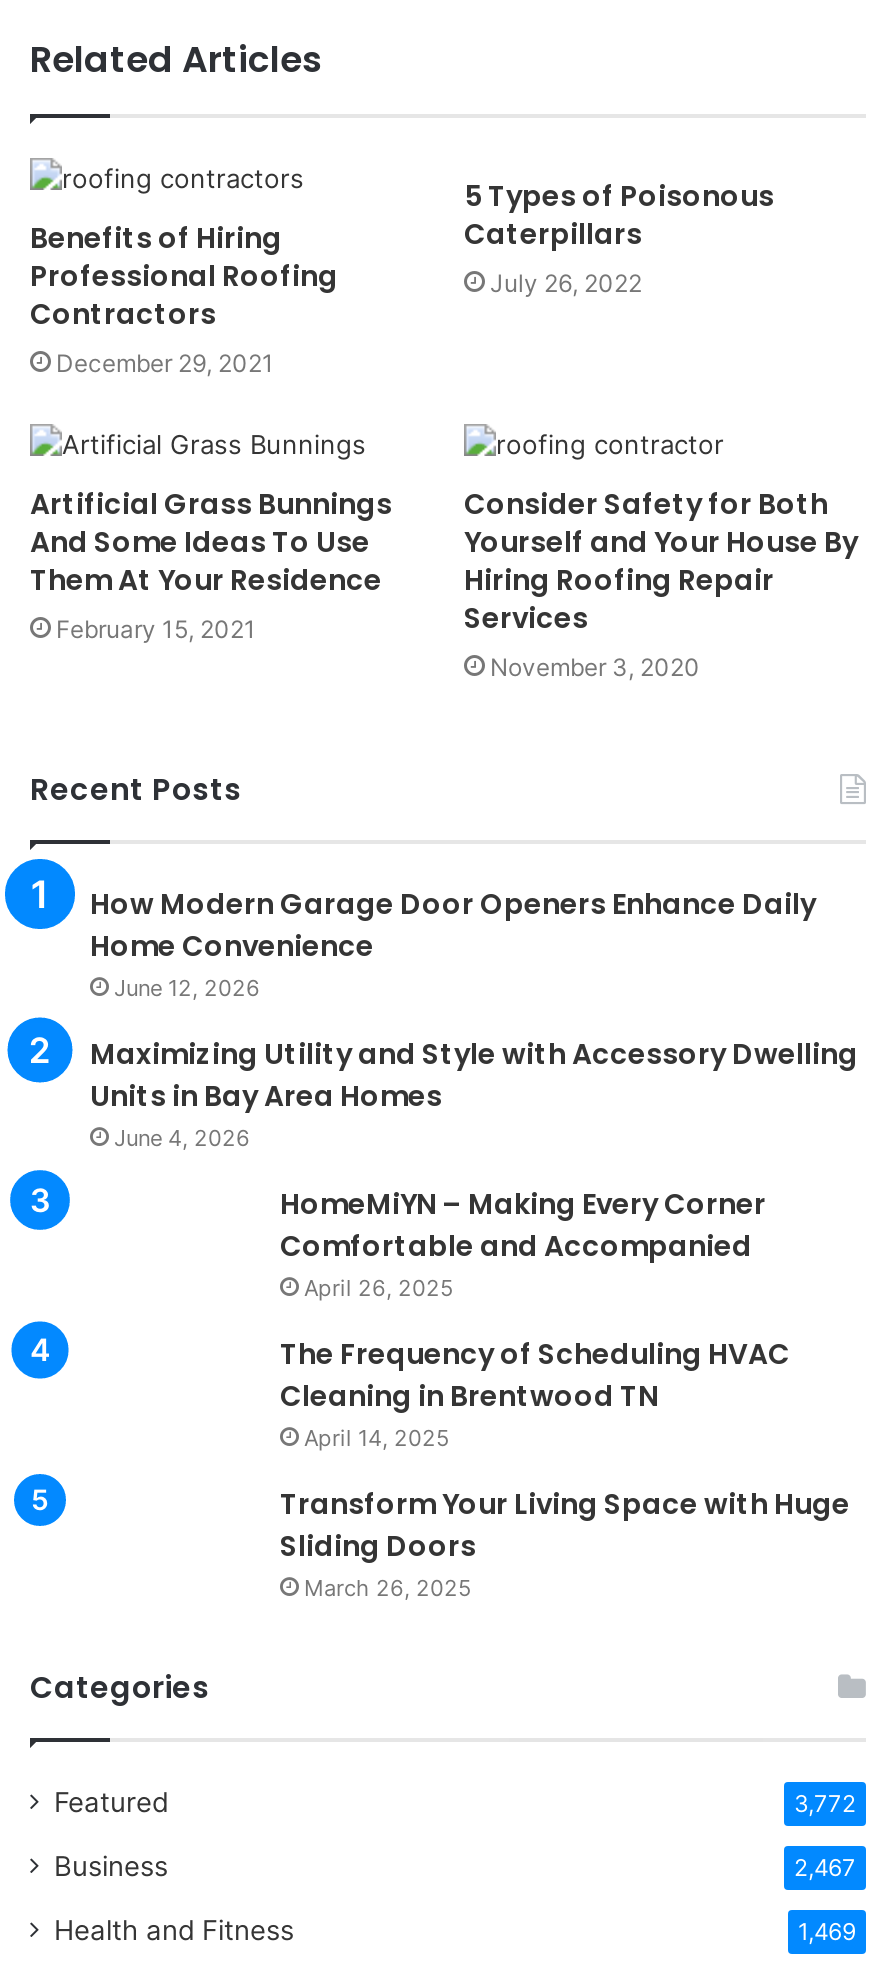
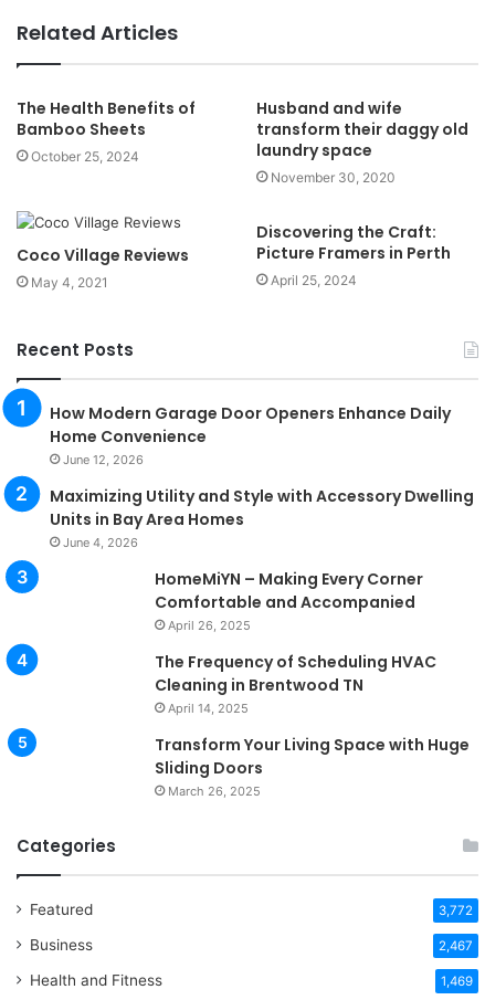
- 5 Types of Poisonous
- Caterpillars
- July 26, 2022
+ Husband and wife
+ transform their daggy old
+ laundry space
+ November 30, 2020

- Benefits of Hiring
- Professional Roofing
- Contractors
- December 29, 2021
+ The Health Benefits of
+ Bamboo Sheets
+ October 25, 2024

- Artificial Grass Bunnings
- And Some Ideas To Use
- Them At Your Residence
- February 15, 2021
+ Coco Village Reviews
+ May 4, 2021

- Consider Safety for Both
- Yourself and Your House By
- Hiring Roofing Repair
- Services
- November 3, 2020
+ Discovering the Craft:
+ Picture Framers in Perth
+ April 25, 2024
